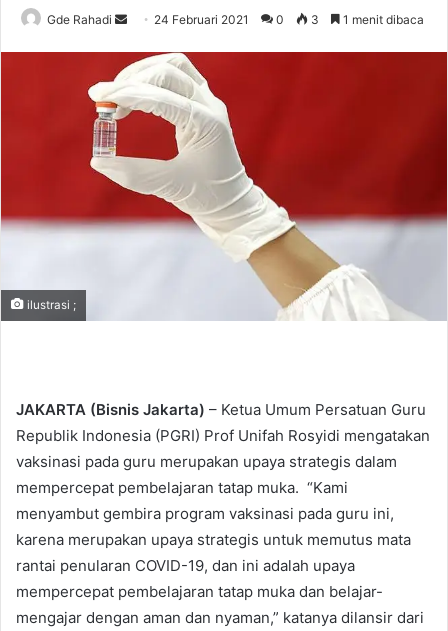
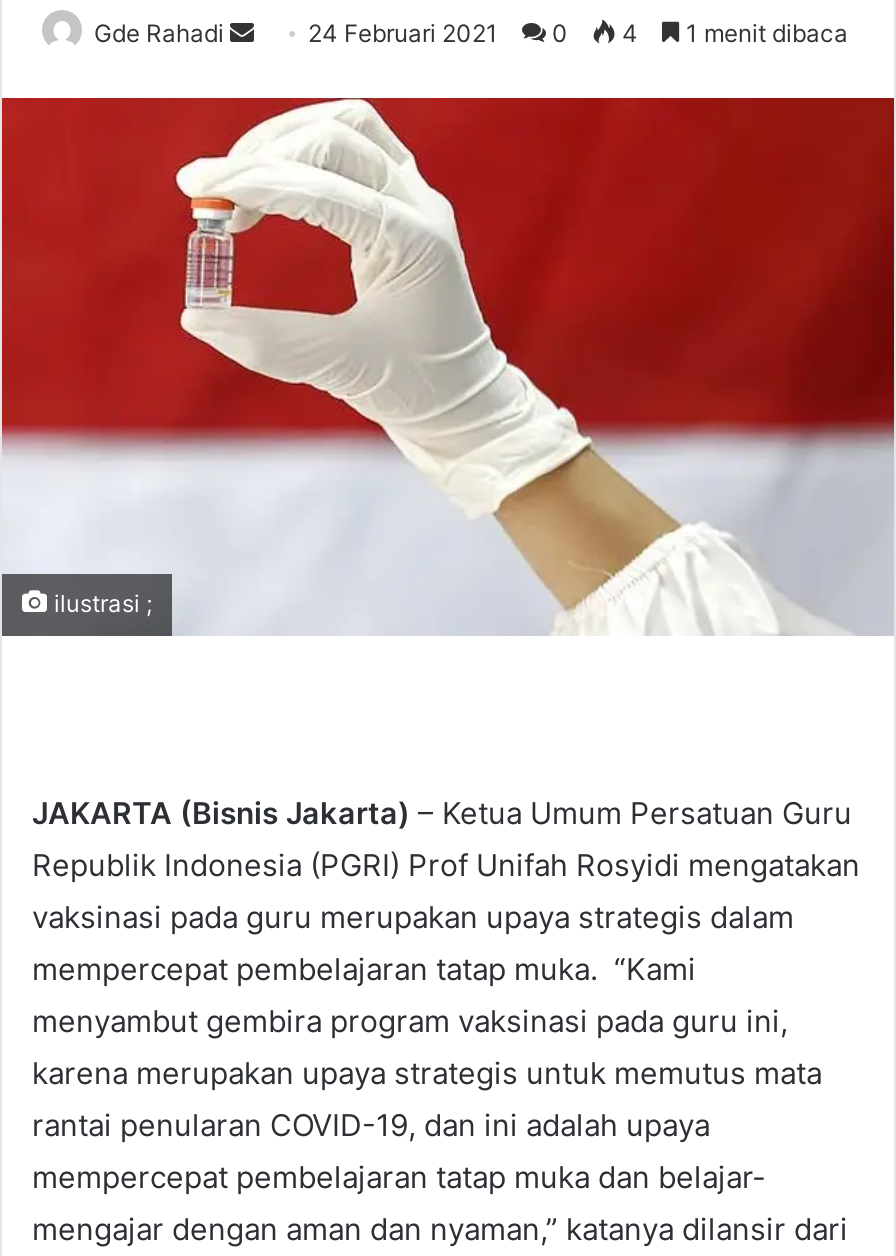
- 3
+ 4
